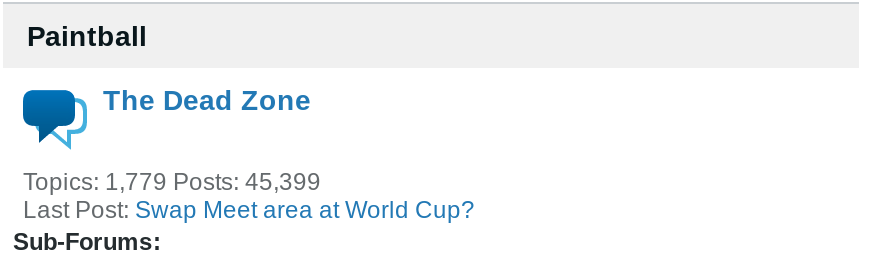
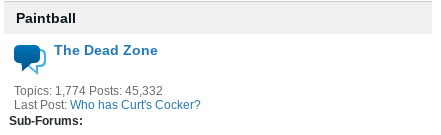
- Topics: 1,779 Posts: 45,399
- Last Post: Swap Meet area at World Cup?
+ Topics: 1,774 Posts: 45,332
+ Last Post: Who has Curt's Cocker?
